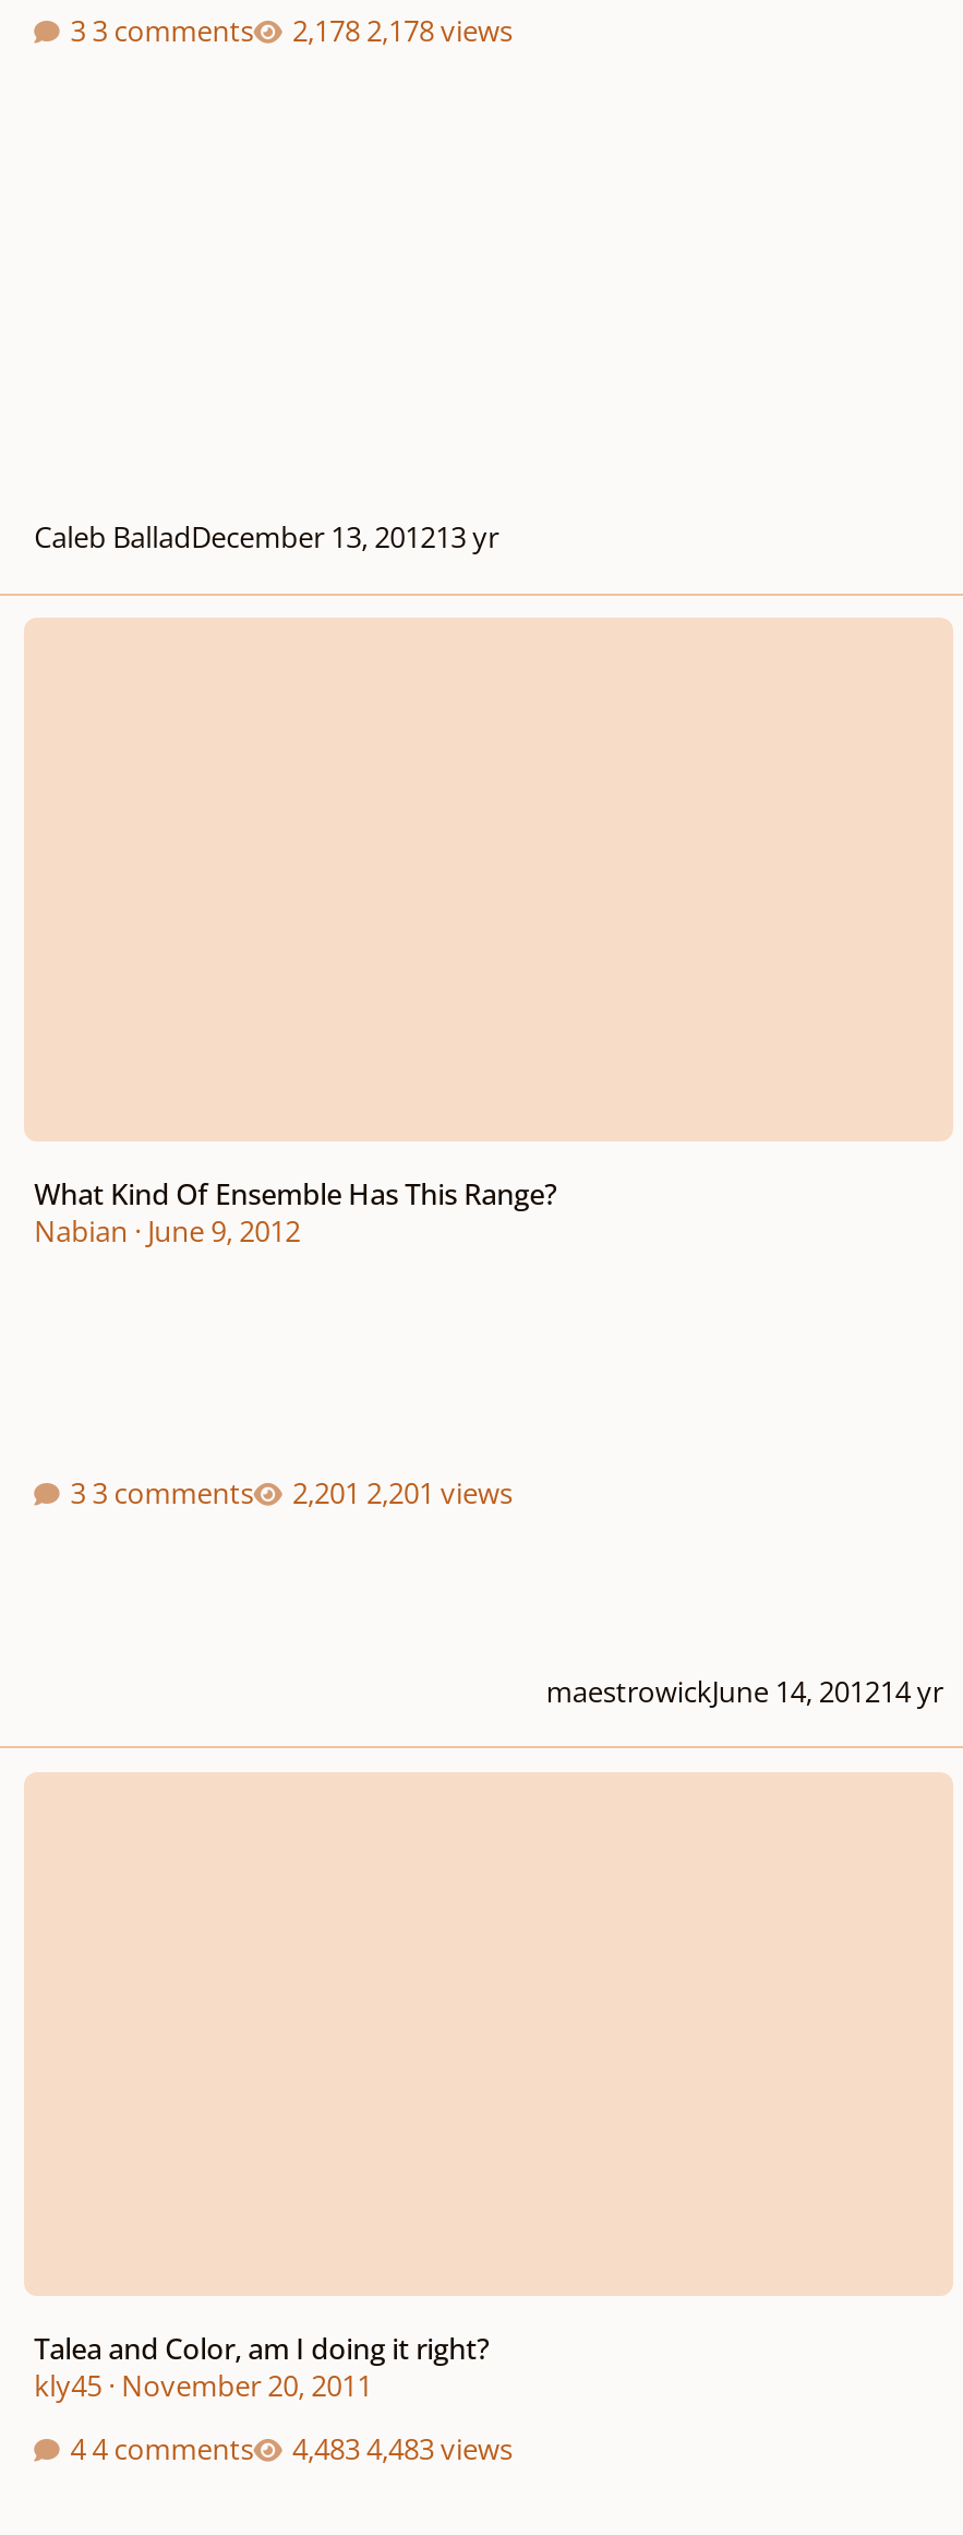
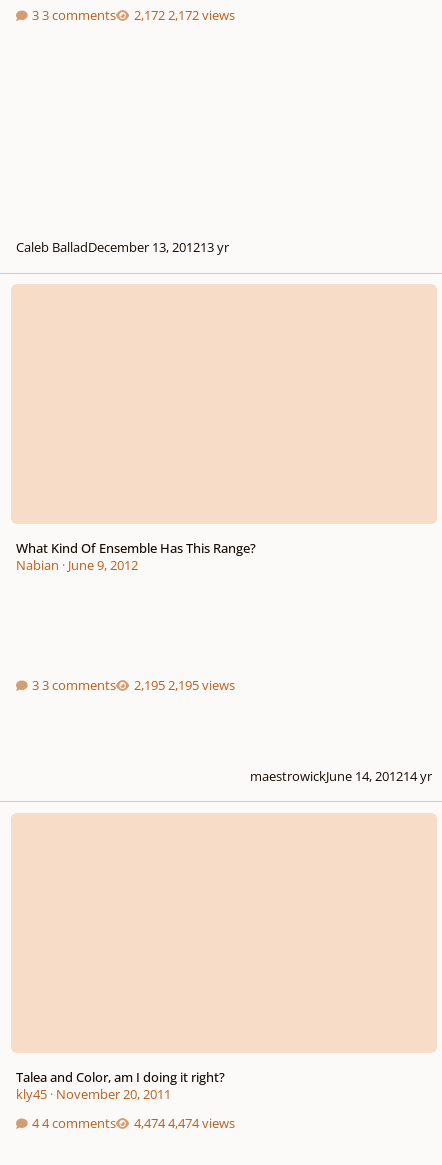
- 2,178 views
+ 2,172 views

- 2,201 views
+ 2,195 views

- 4,483 views
+ 4,474 views
